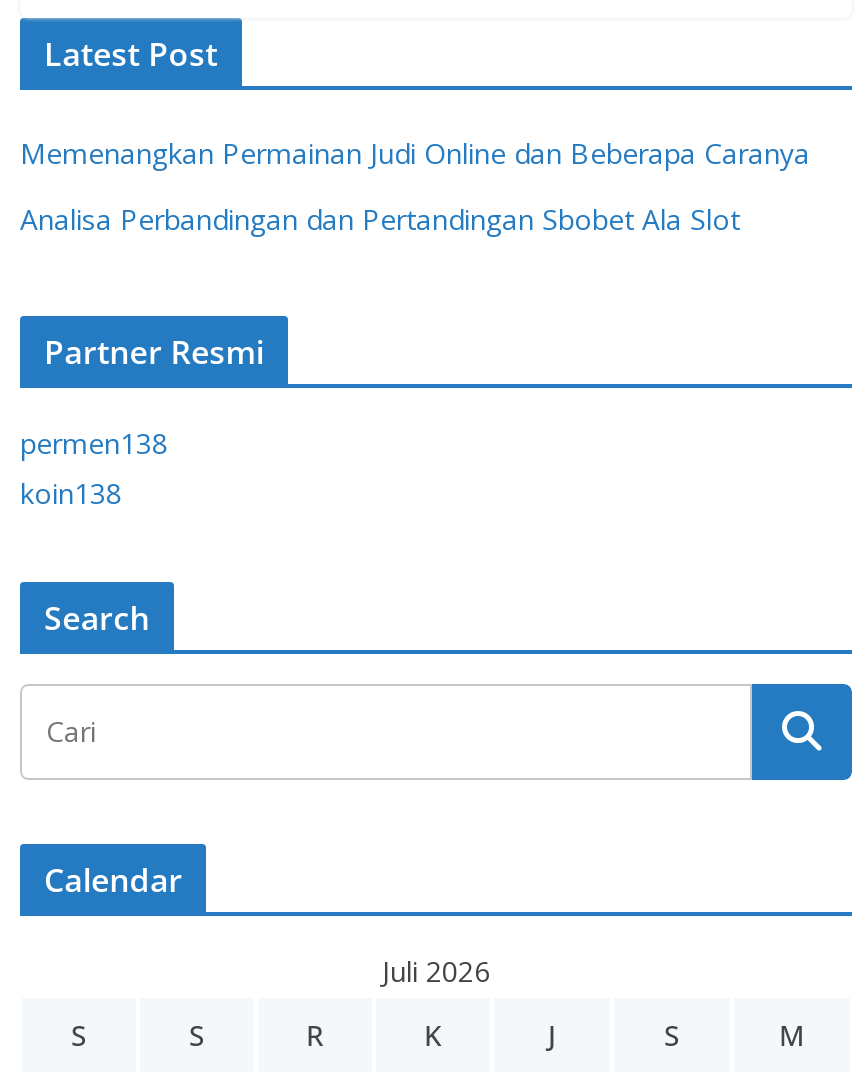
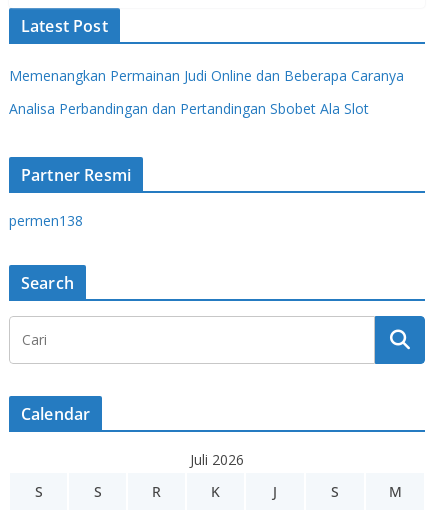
- koin138
